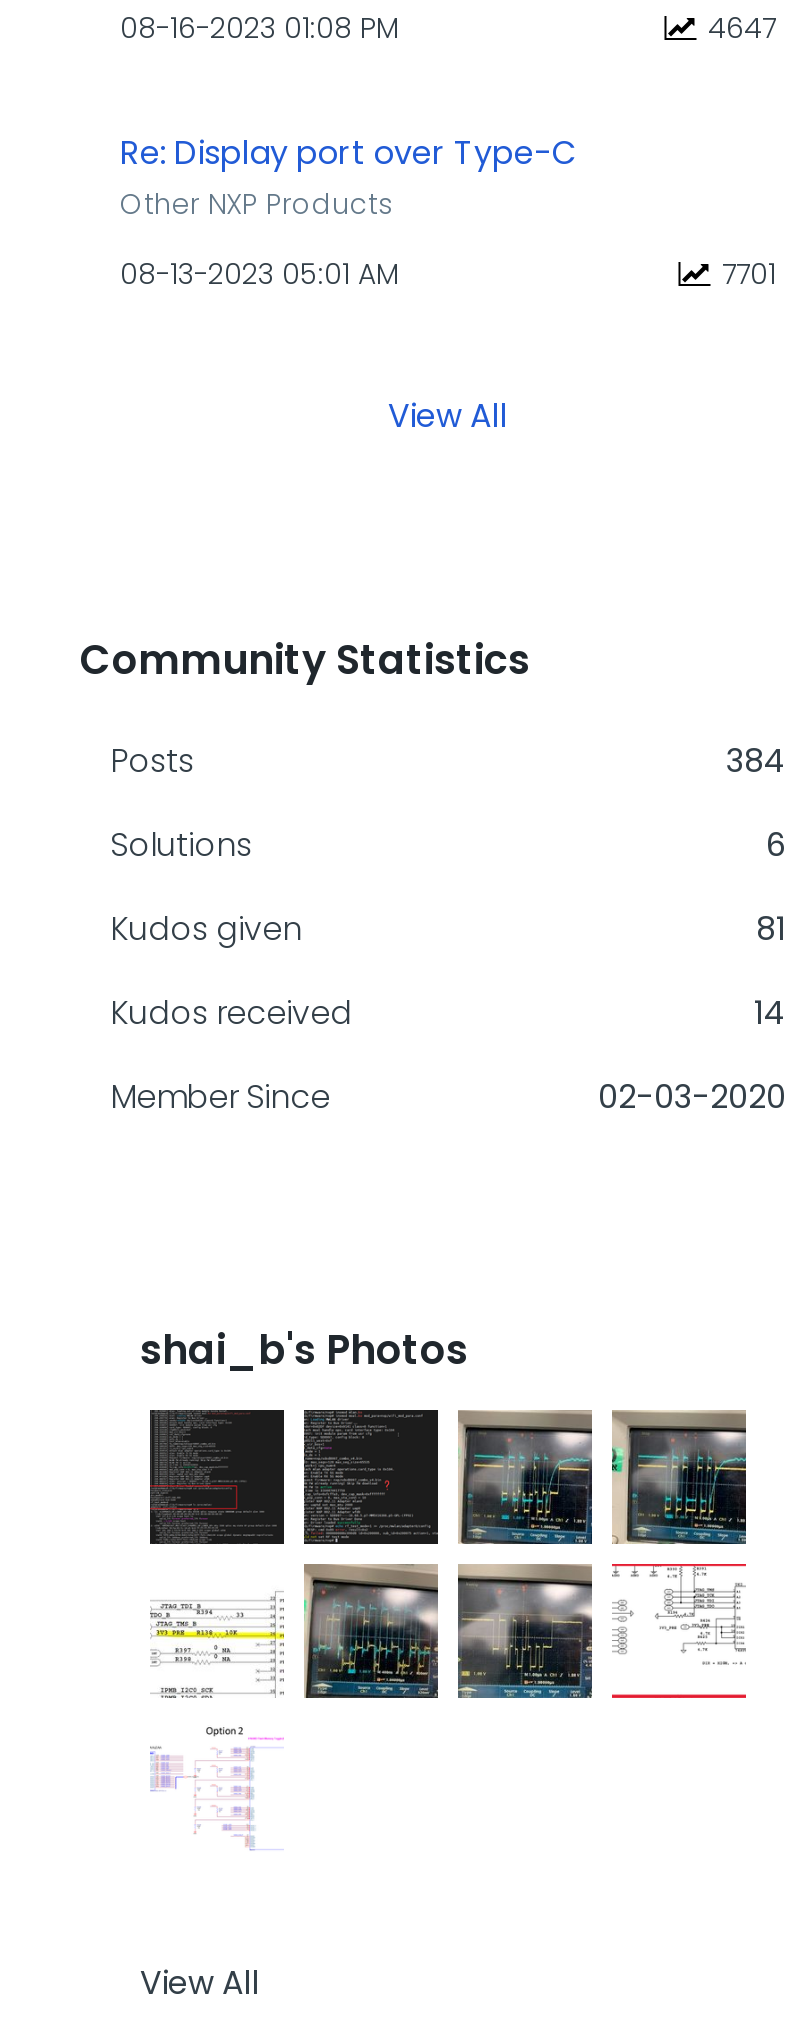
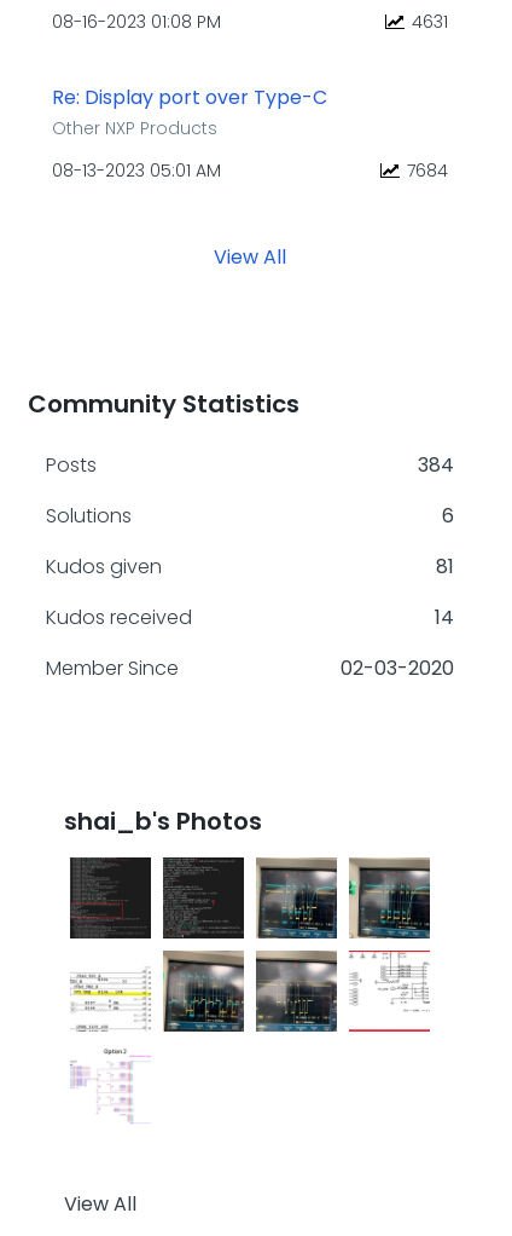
- 4647
+ 4631

- 7701
+ 7684
